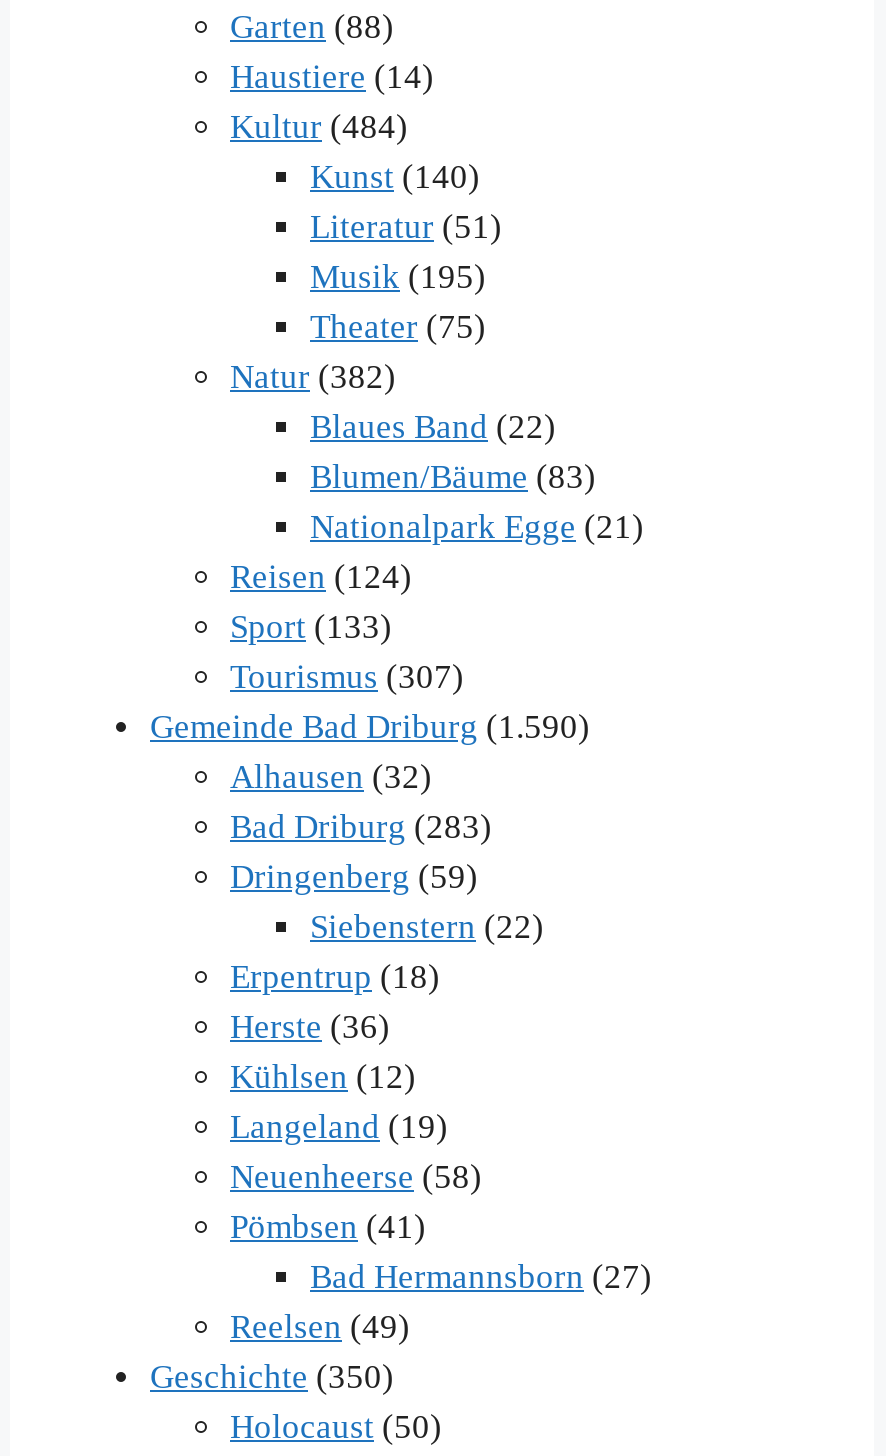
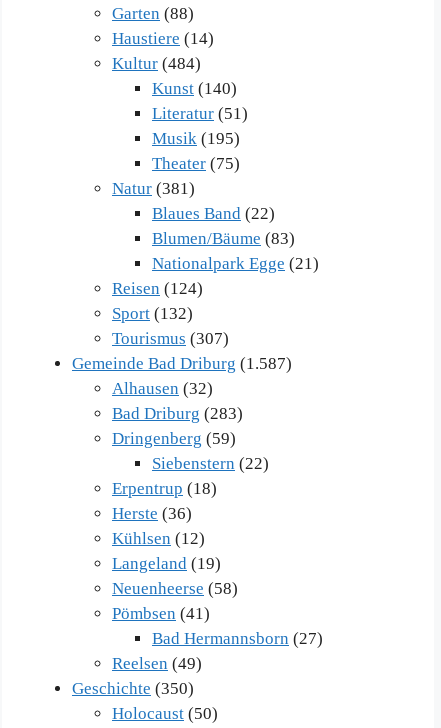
- Natur (382)
+ Natur (381)

- Sport (133)
+ Sport (132)

- Gemeinde Bad Driburg (1.590)
+ Gemeinde Bad Driburg (1.587)
